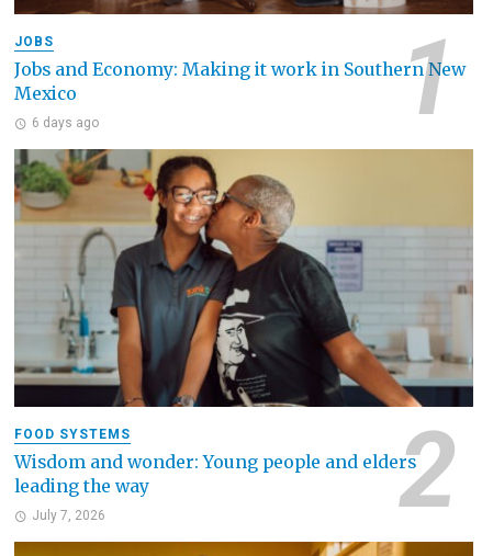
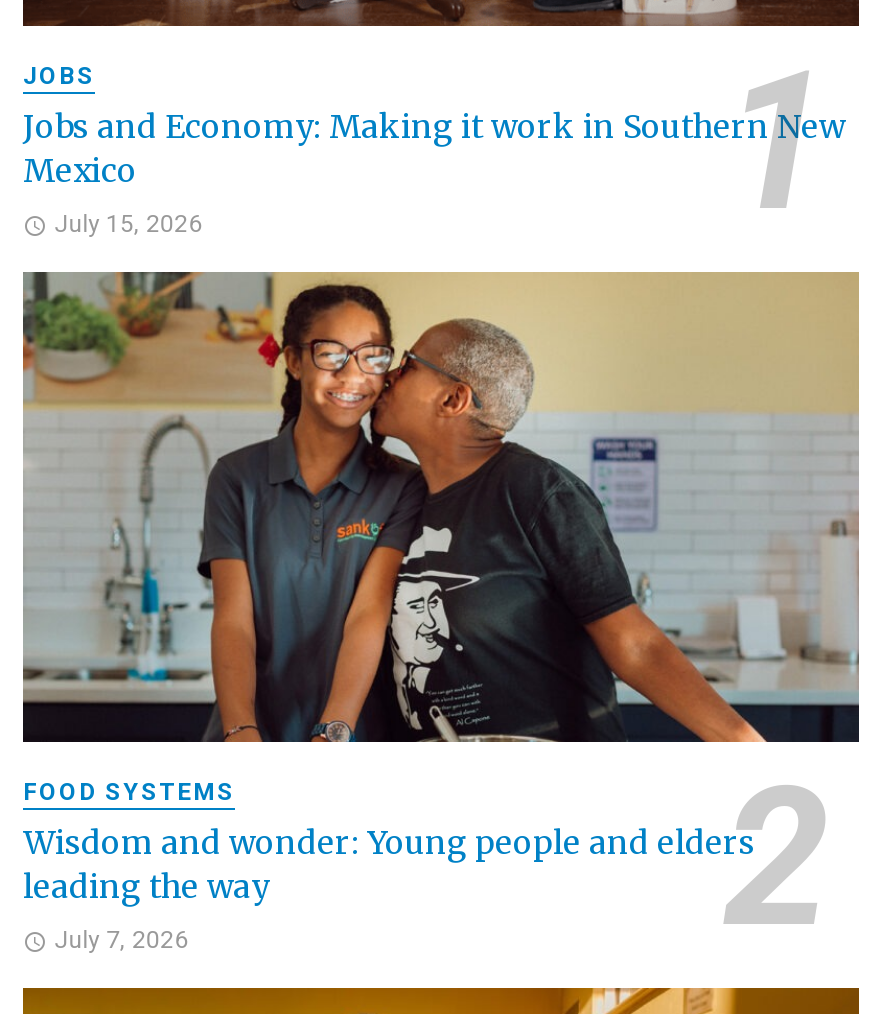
- 6 days ago
+ July 15, 2026
